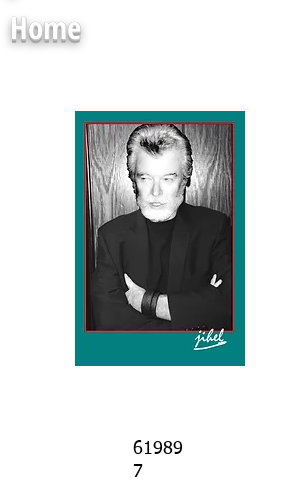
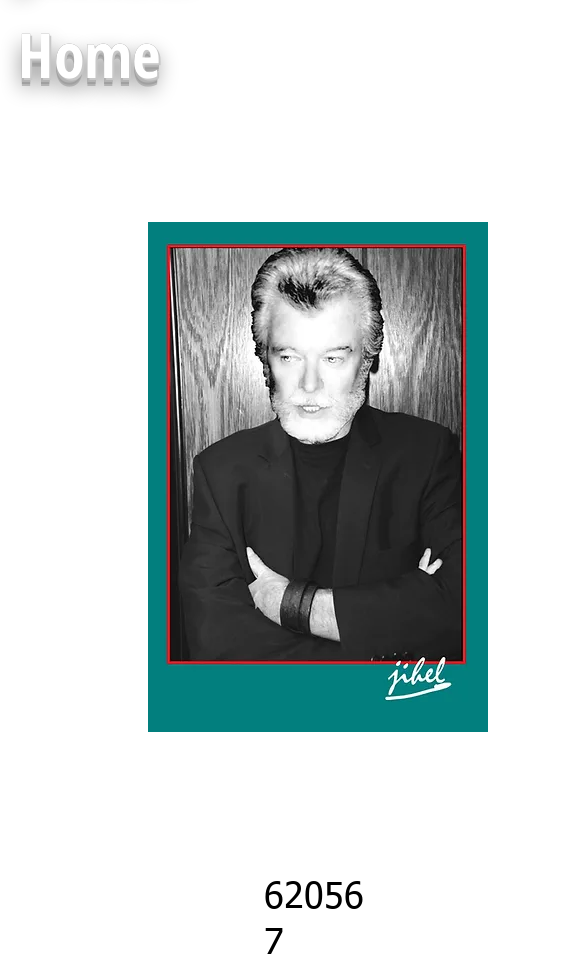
- 61989
+ 62056
